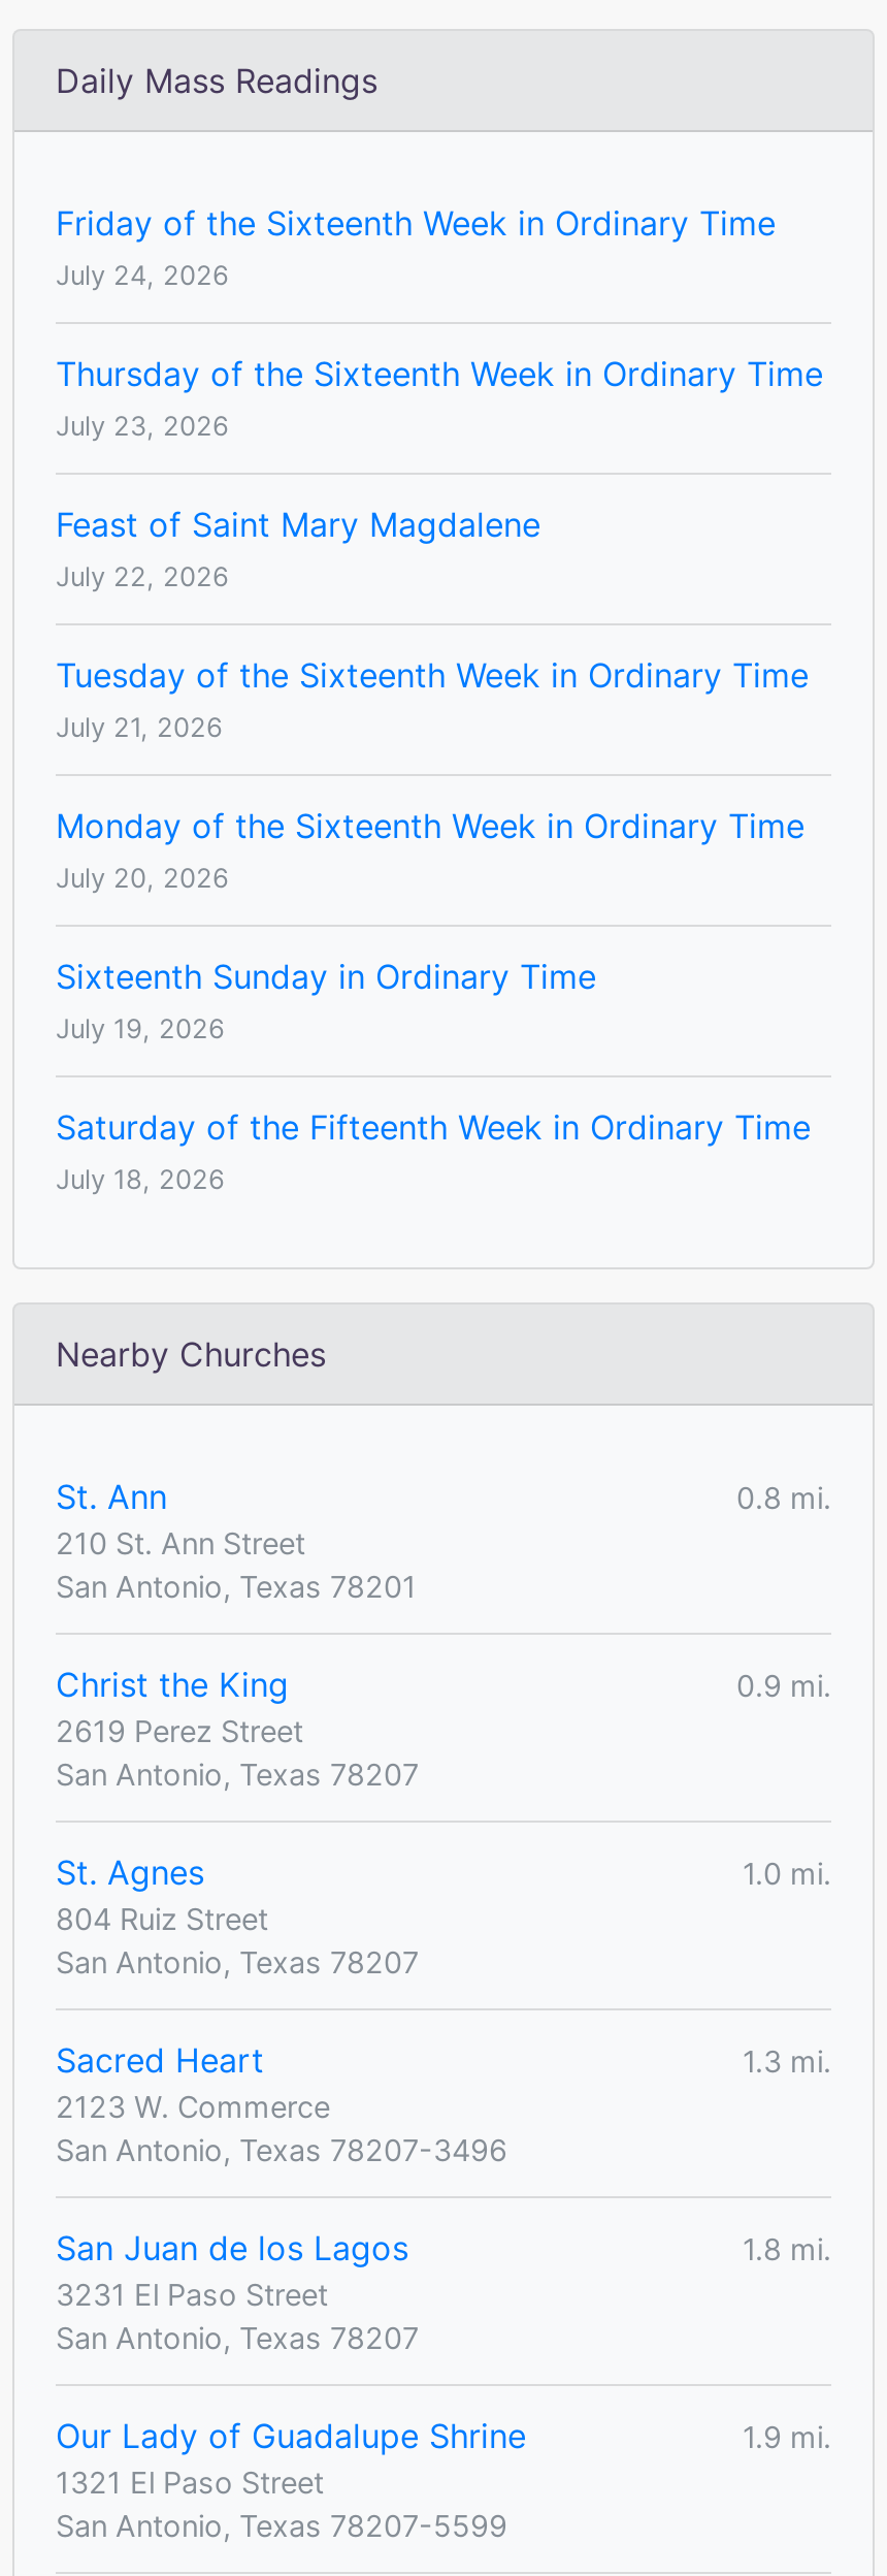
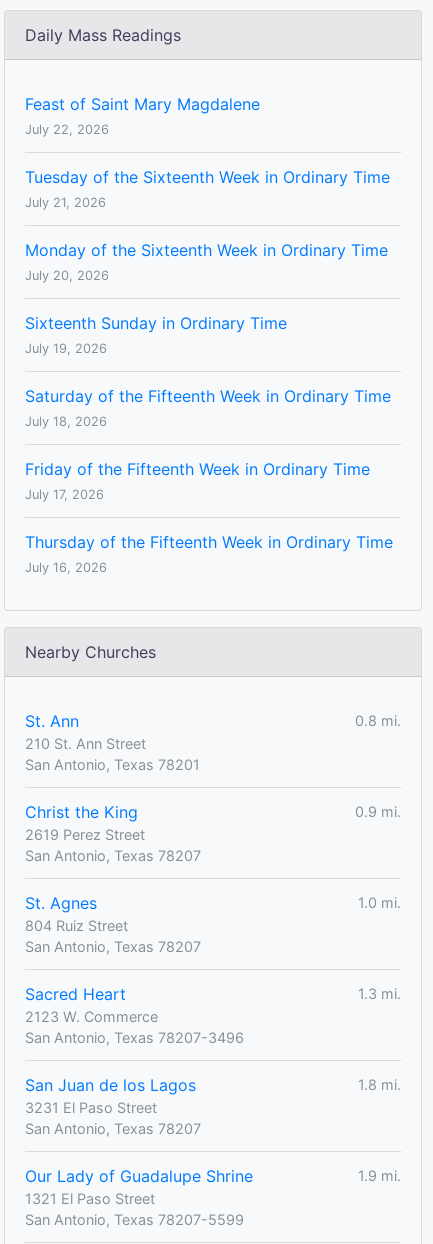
- Friday of the Sixteenth Week in Ordinary Time
- July 24, 2026
- Thursday of the Sixteenth Week in Ordinary Time
- July 23, 2026

moved up: Feast of Saint Mary Magdalene | July 22, 2026 | Tuesday of the Sixteenth Week in Ordinary Time | ... | Saturday of the Fifteenth Week in Ordinary Time | July 18, 2026

+ Friday of the Fifteenth Week in Ordinary Time
+ July 17, 2026
+ Thursday of the Fifteenth Week in Ordinary Time
+ July 16, 2026
